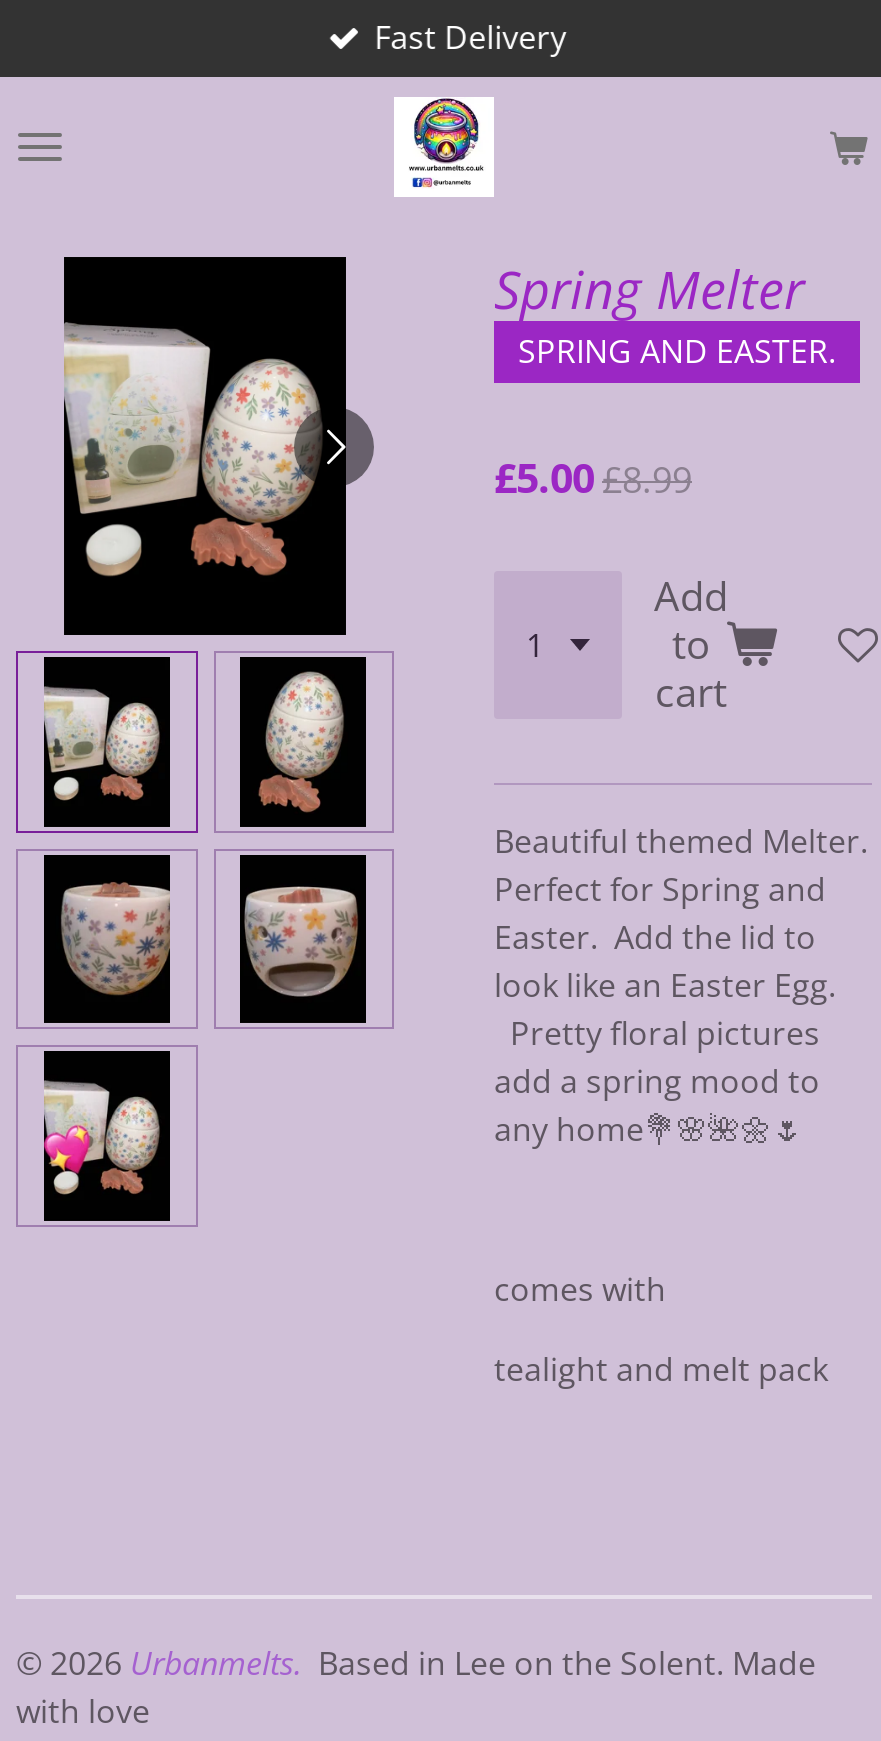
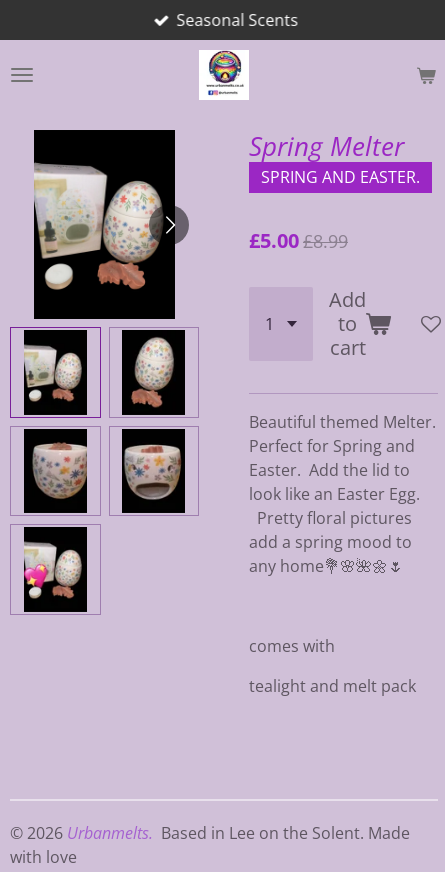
- Fast Delivery
+ Seasonal Scents
